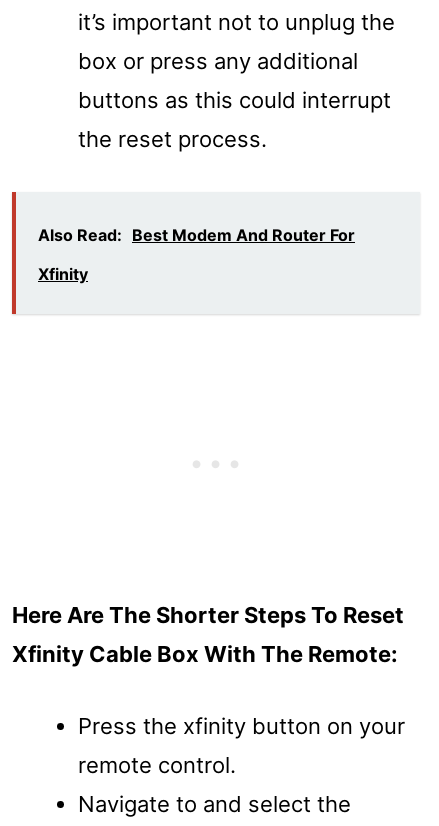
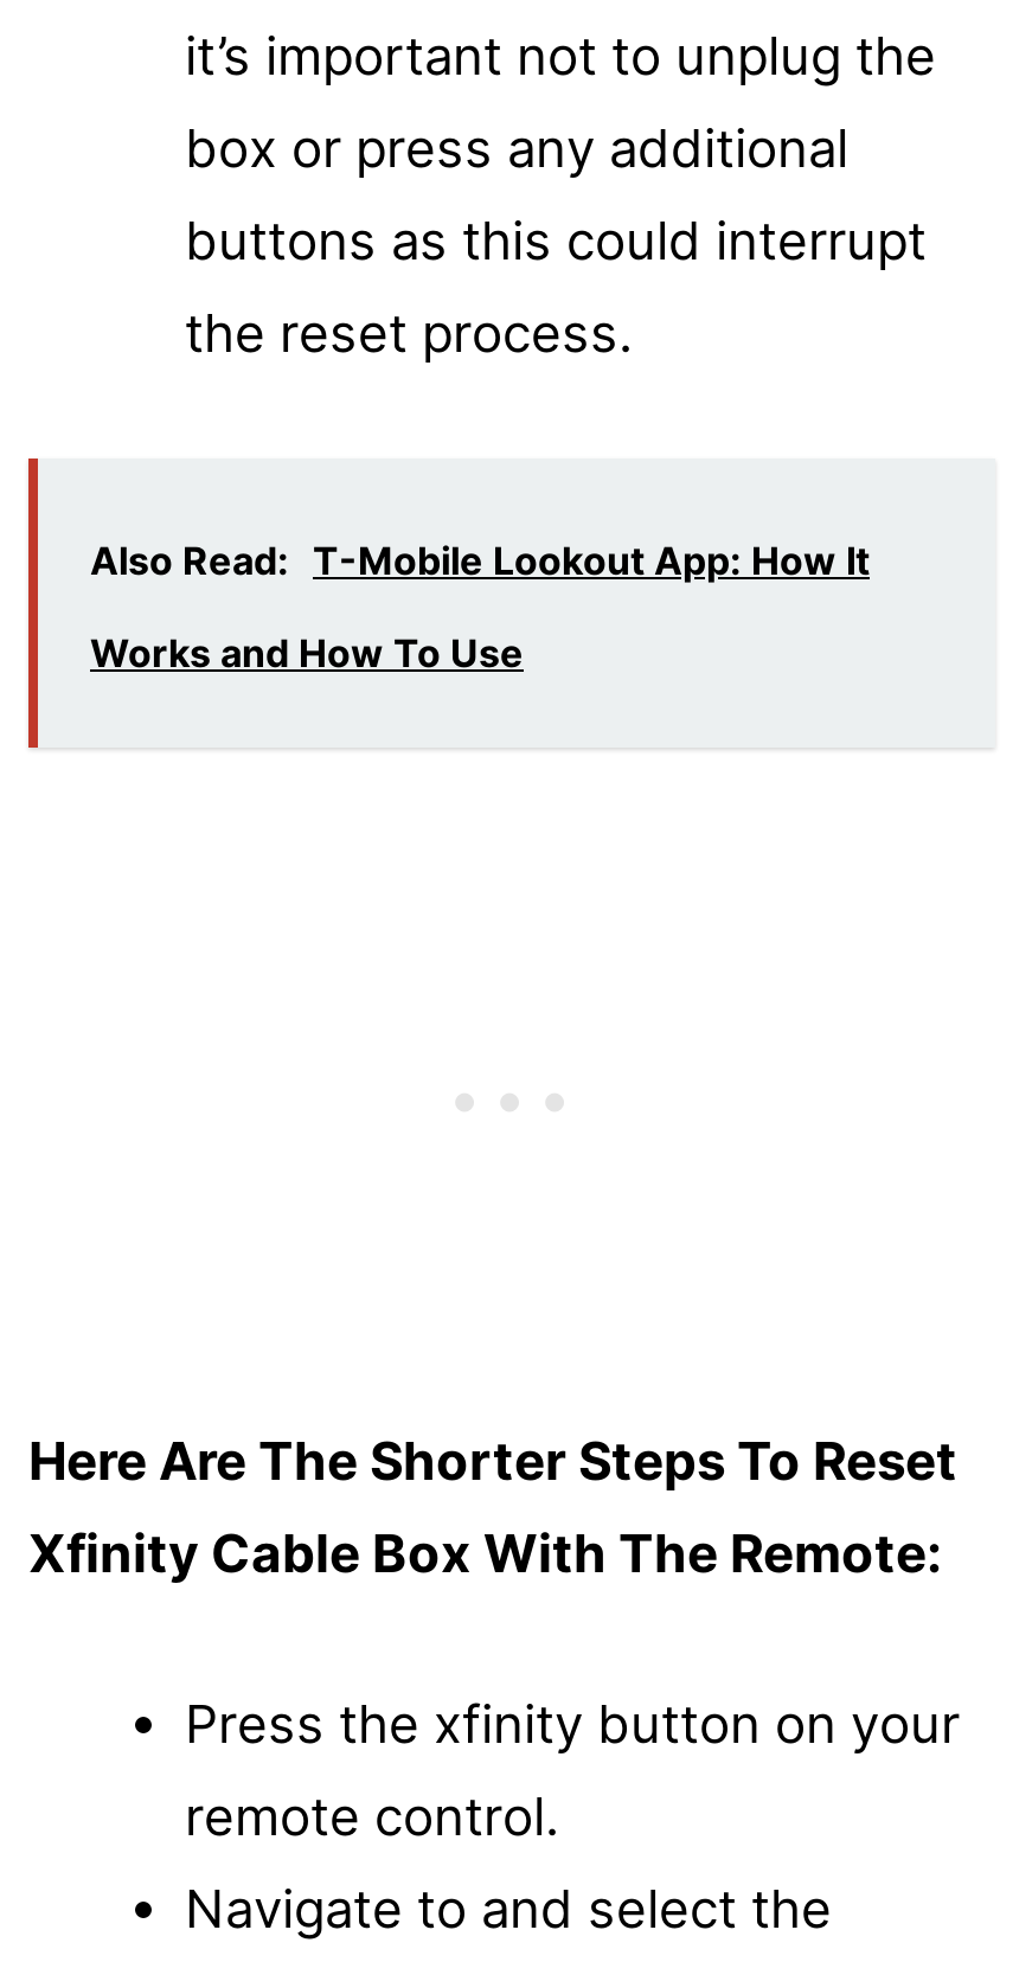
- Also Read: Best Modem And Router For
+ Also Read: T-Mobile Lookout App: How It

- Xfinity
+ Works and How To Use
